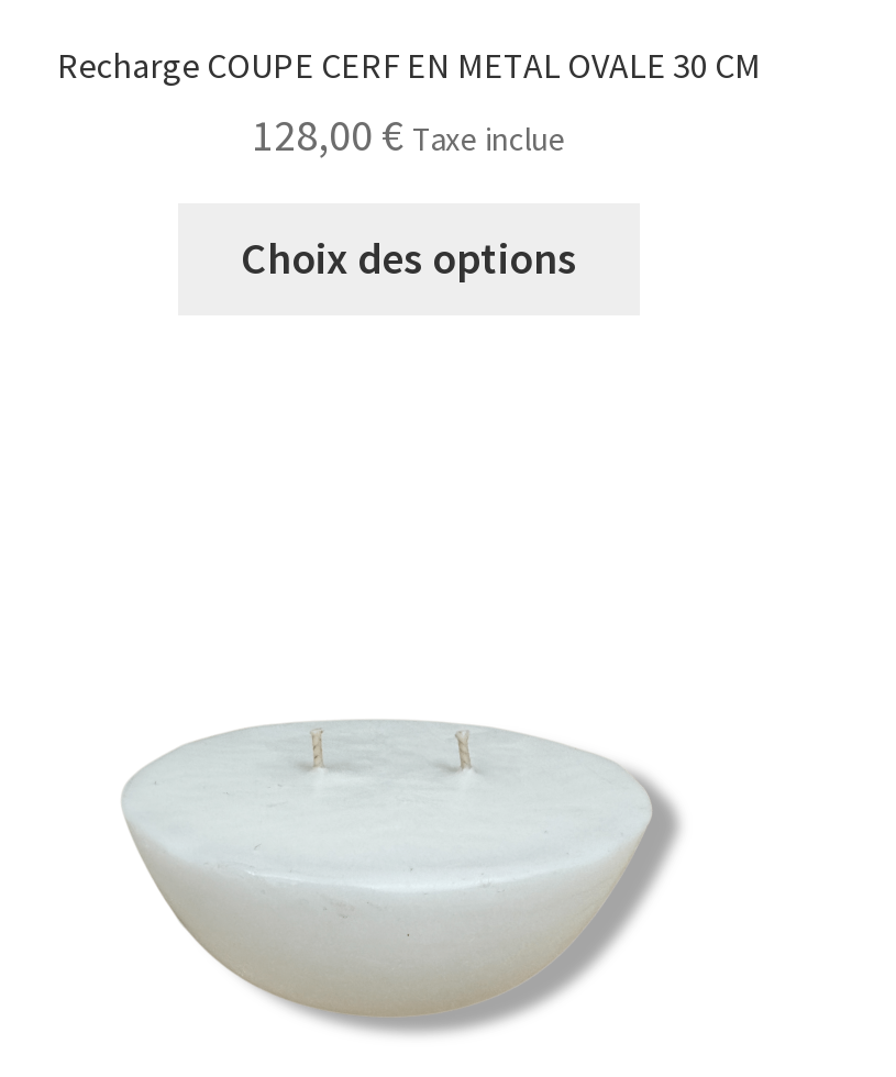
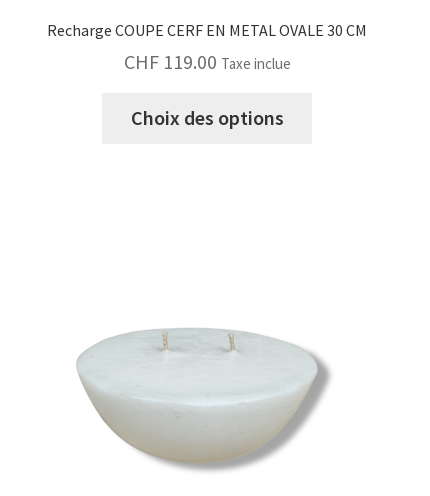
- 128,00 € Taxe inclue
+ CHF 119.00 Taxe inclue
